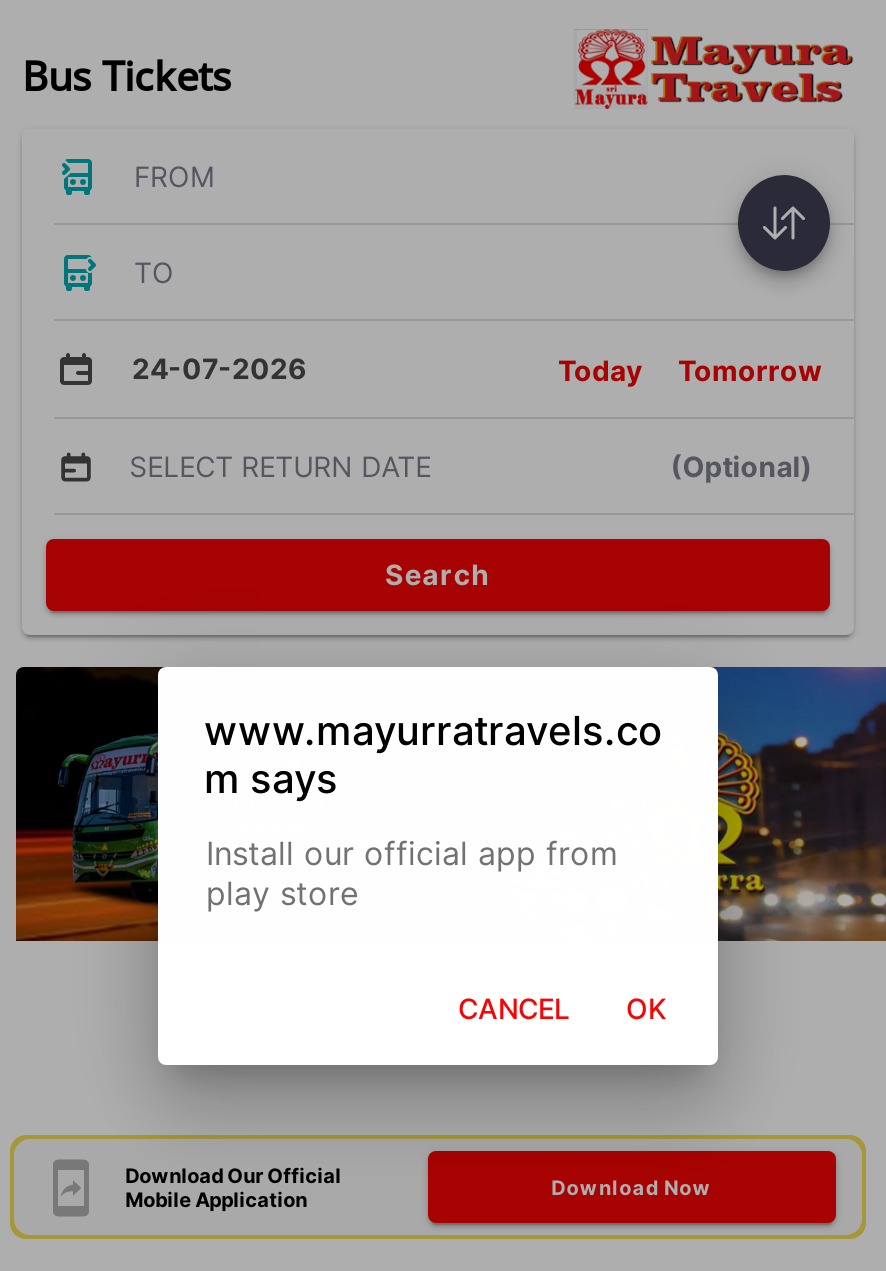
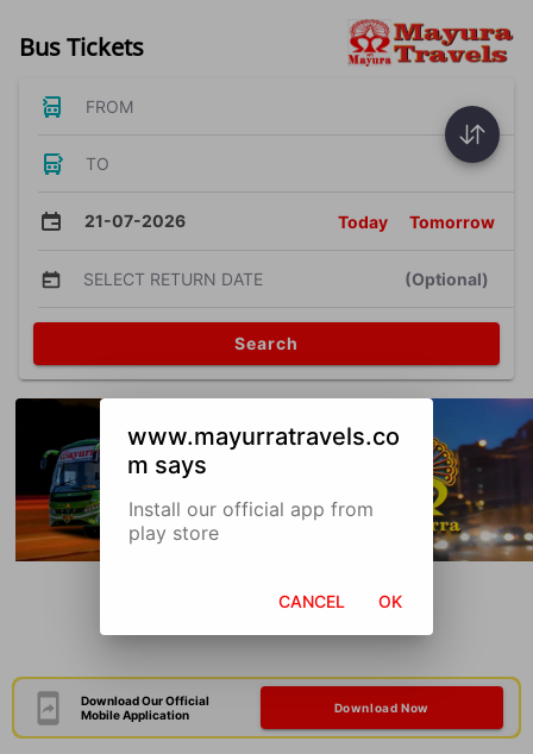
- 24-07-2026
+ 21-07-2026
